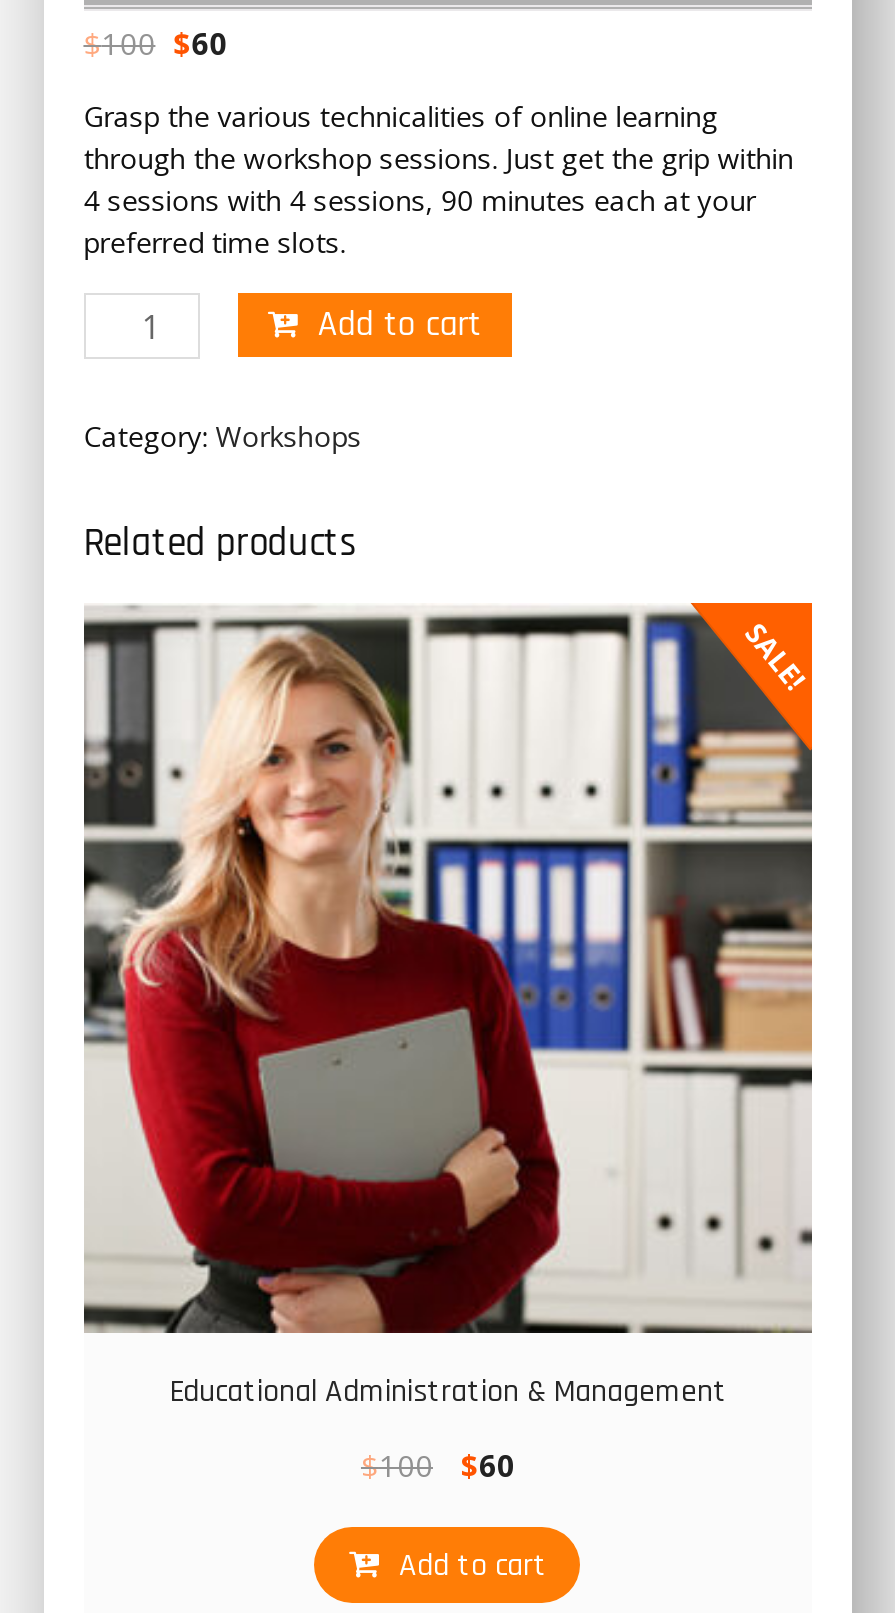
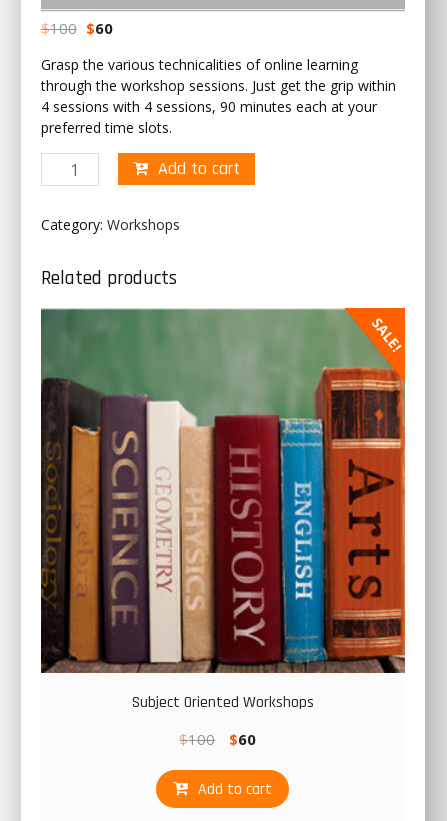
- [image]
- Educational Administration & Management
+ [image]
+ Subject Oriented Workshops
